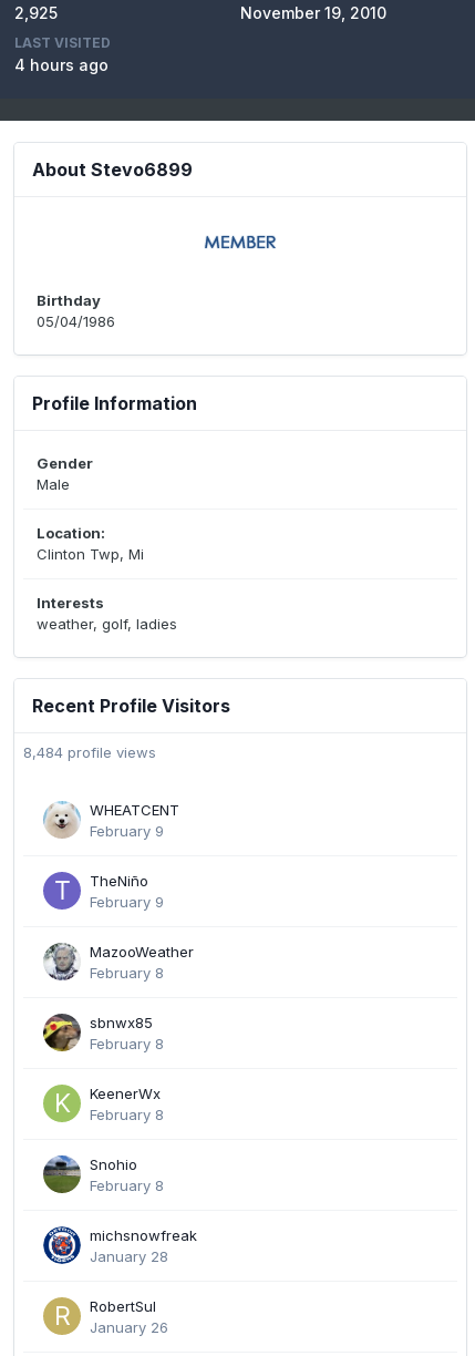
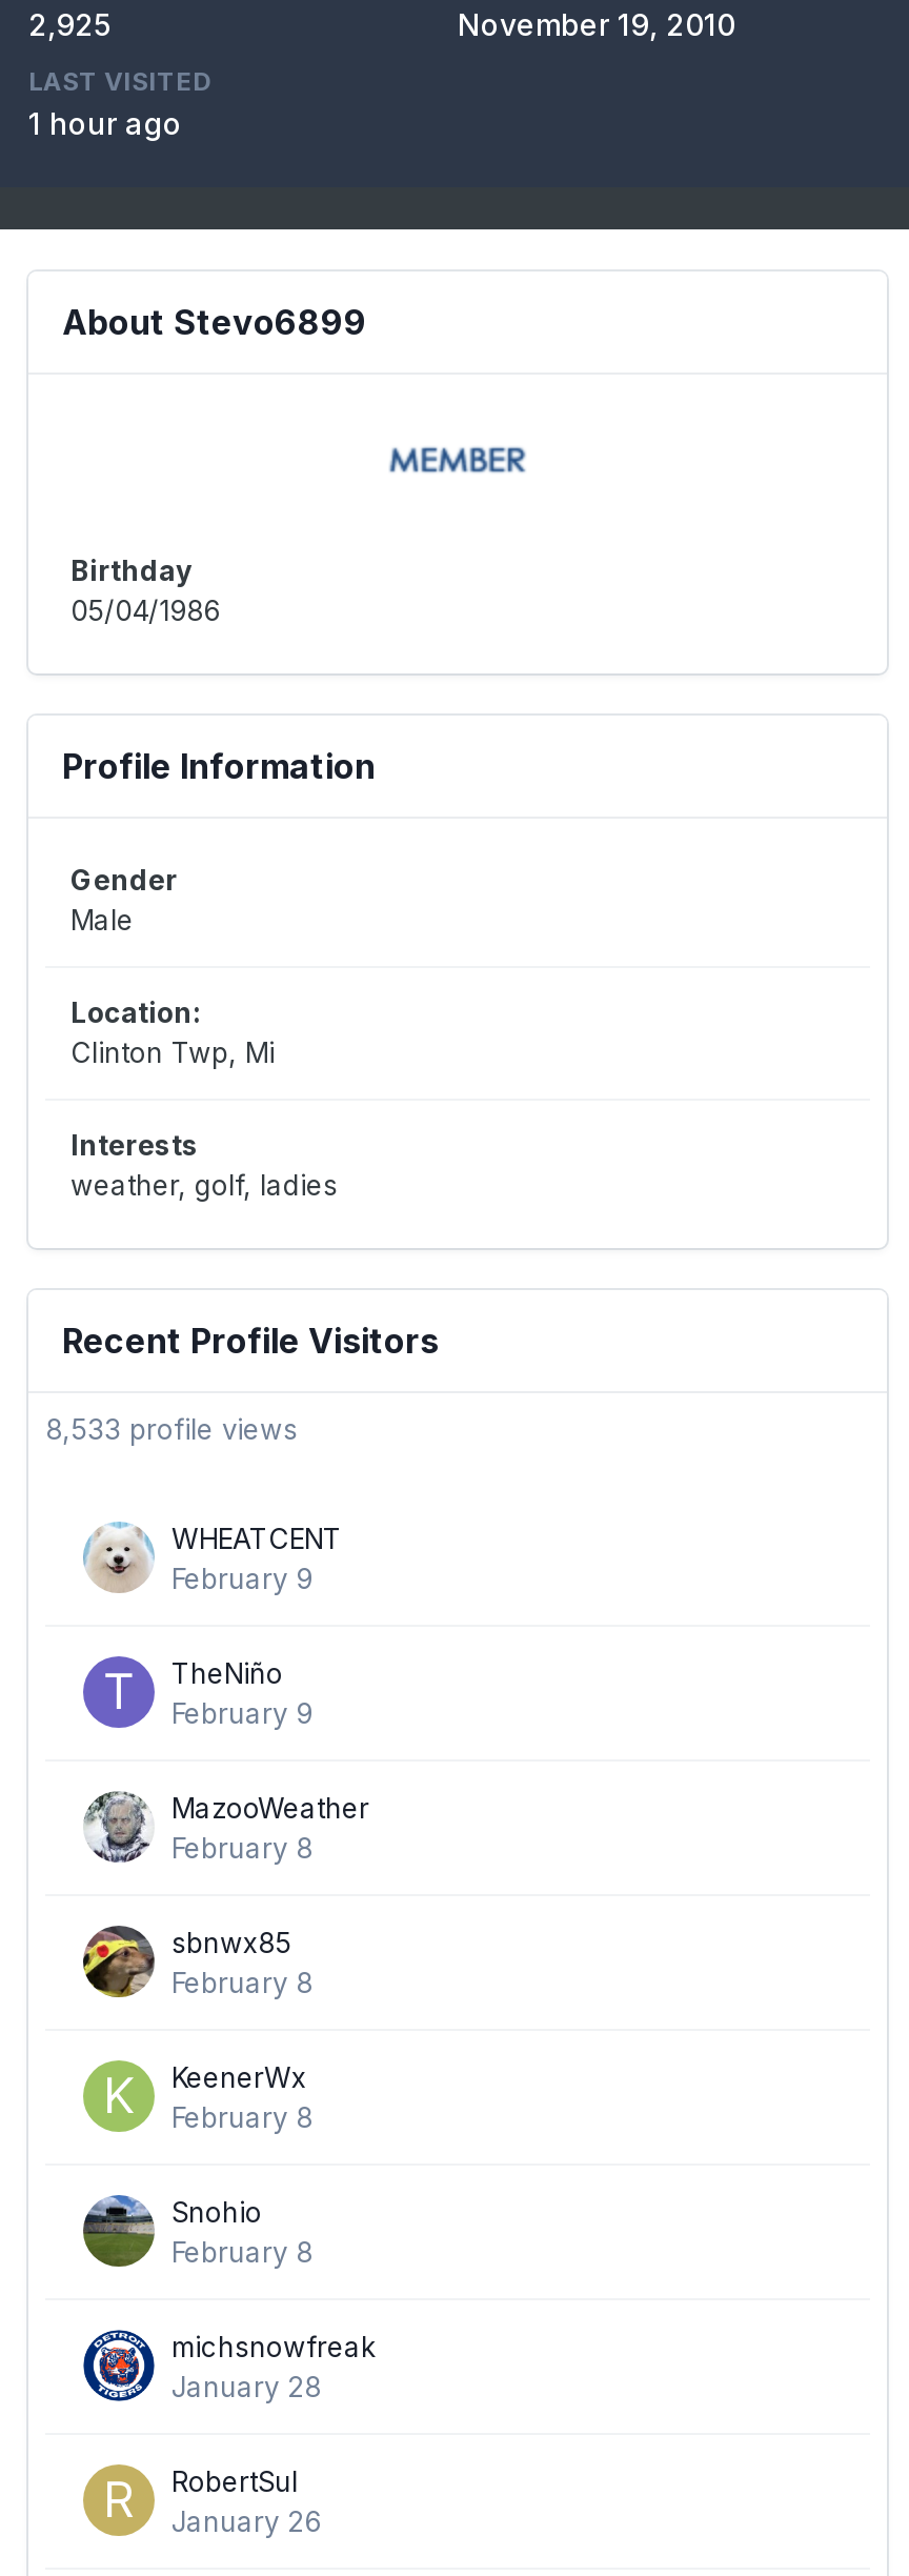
- 4 hours ago
+ 1 hour ago

- 8,484 profile views
+ 8,533 profile views
